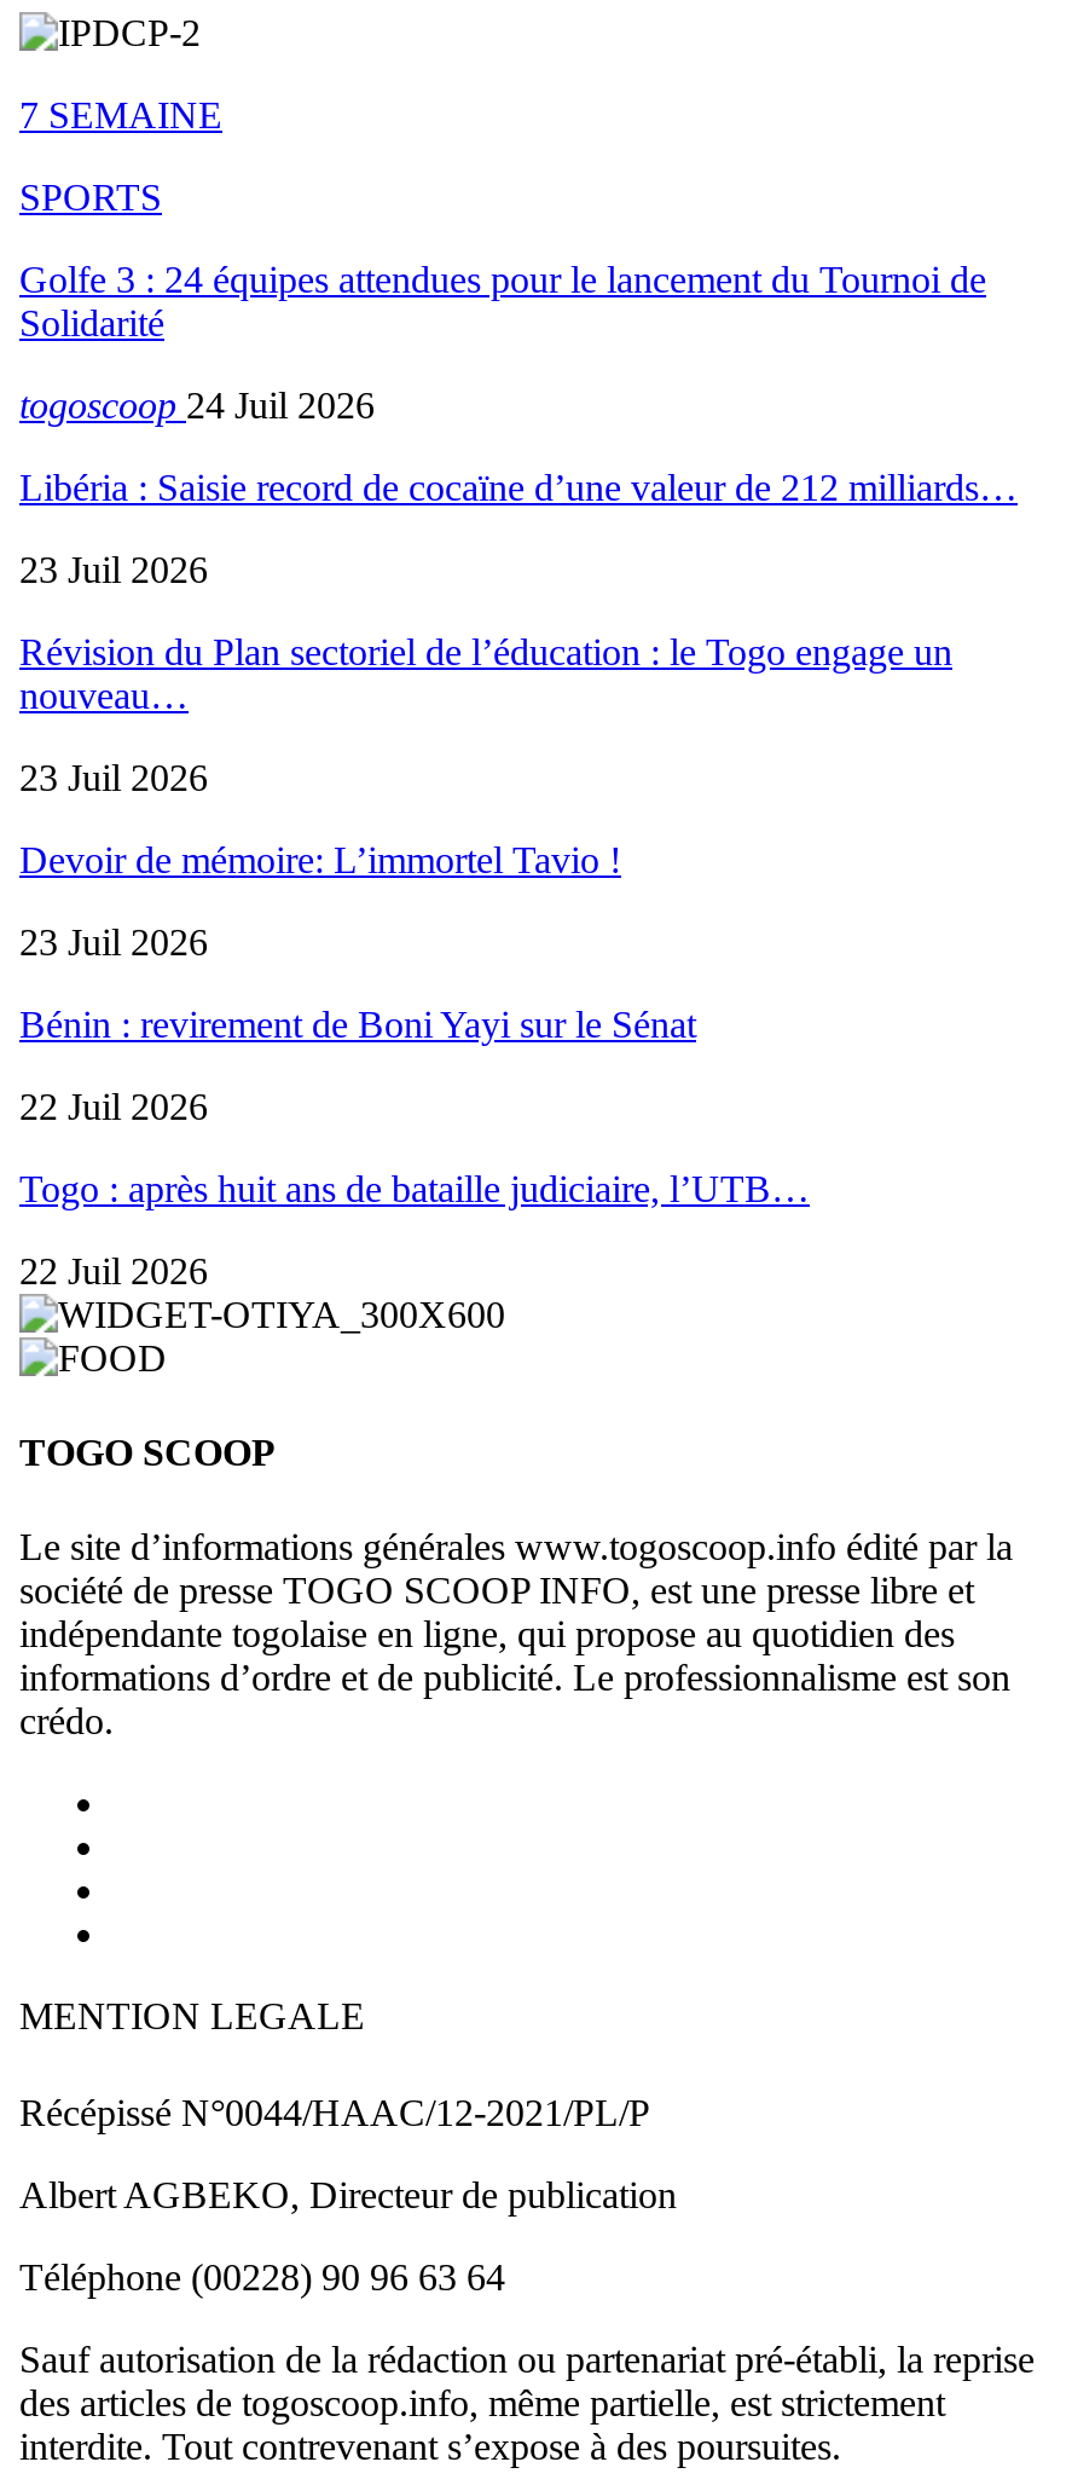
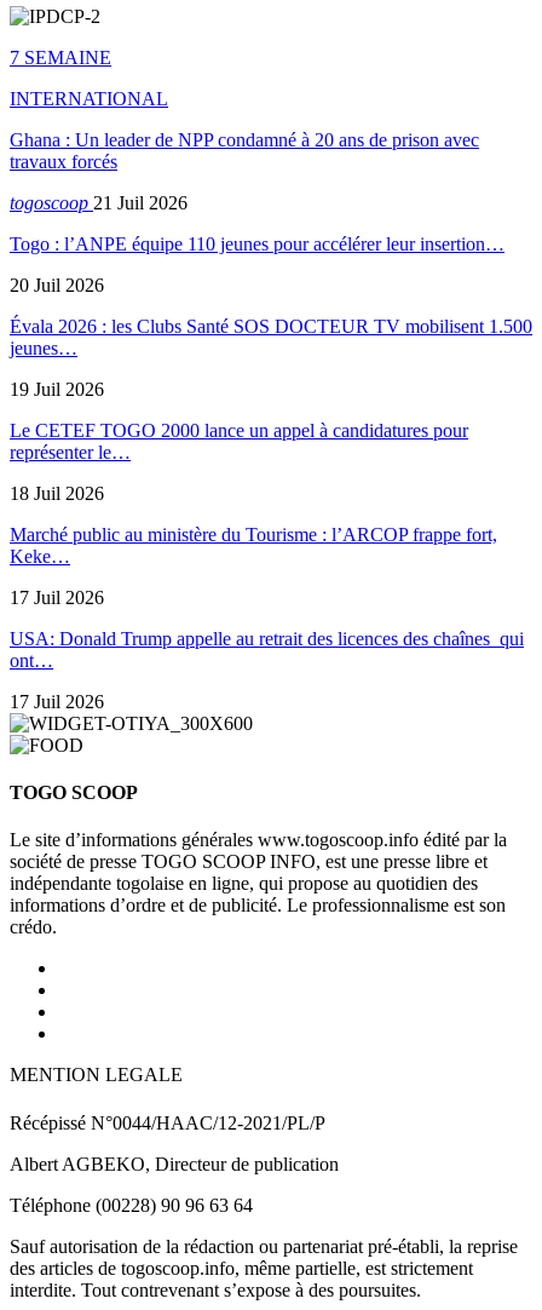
- SPORTS
+ INTERNATIONAL

- Golfe 3 : 24 équipes attendues pour le lancement du Tournoi de
- Solidarité
+ Ghana : Un leader de NPP condamné à 20 ans de prison avec
+ travaux forcés

- togoscoop 24 Juil 2026
+ togoscoop 21 Juil 2026

- Libéria : Saisie record de cocaïne d’une valeur de 212 milliards…
+ Togo : l’ANPE équipe 110 jeunes pour accélérer leur insertion…

- 23 Juil 2026
+ 20 Juil 2026

- Révision du Plan sectoriel de l’éducation : le Togo engage un
- nouveau…
+ Évala 2026 : les Clubs Santé SOS DOCTEUR TV mobilisent 1.500
+ jeunes…

- 23 Juil 2026
+ 19 Juil 2026

- Devoir de mémoire: L’immortel Tavio !
+ Le CETEF TOGO 2000 lance un appel à candidatures pour
+ représenter le…

- 23 Juil 2026
+ 18 Juil 2026

- Bénin : revirement de Boni Yayi sur le Sénat
+ Marché public au ministère du Tourisme : l’ARCOP frappe fort,
+ Keke…

- 22 Juil 2026
+ 17 Juil 2026

- Togo : après huit ans de bataille judiciaire, l’UTB…
+ USA: Donald Trump appelle au retrait des licences des chaînes qui
+ ont…

- 22 Juil 2026
+ 17 Juil 2026
